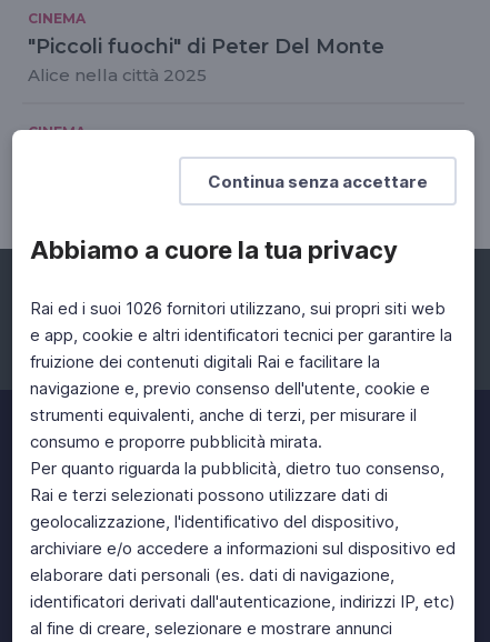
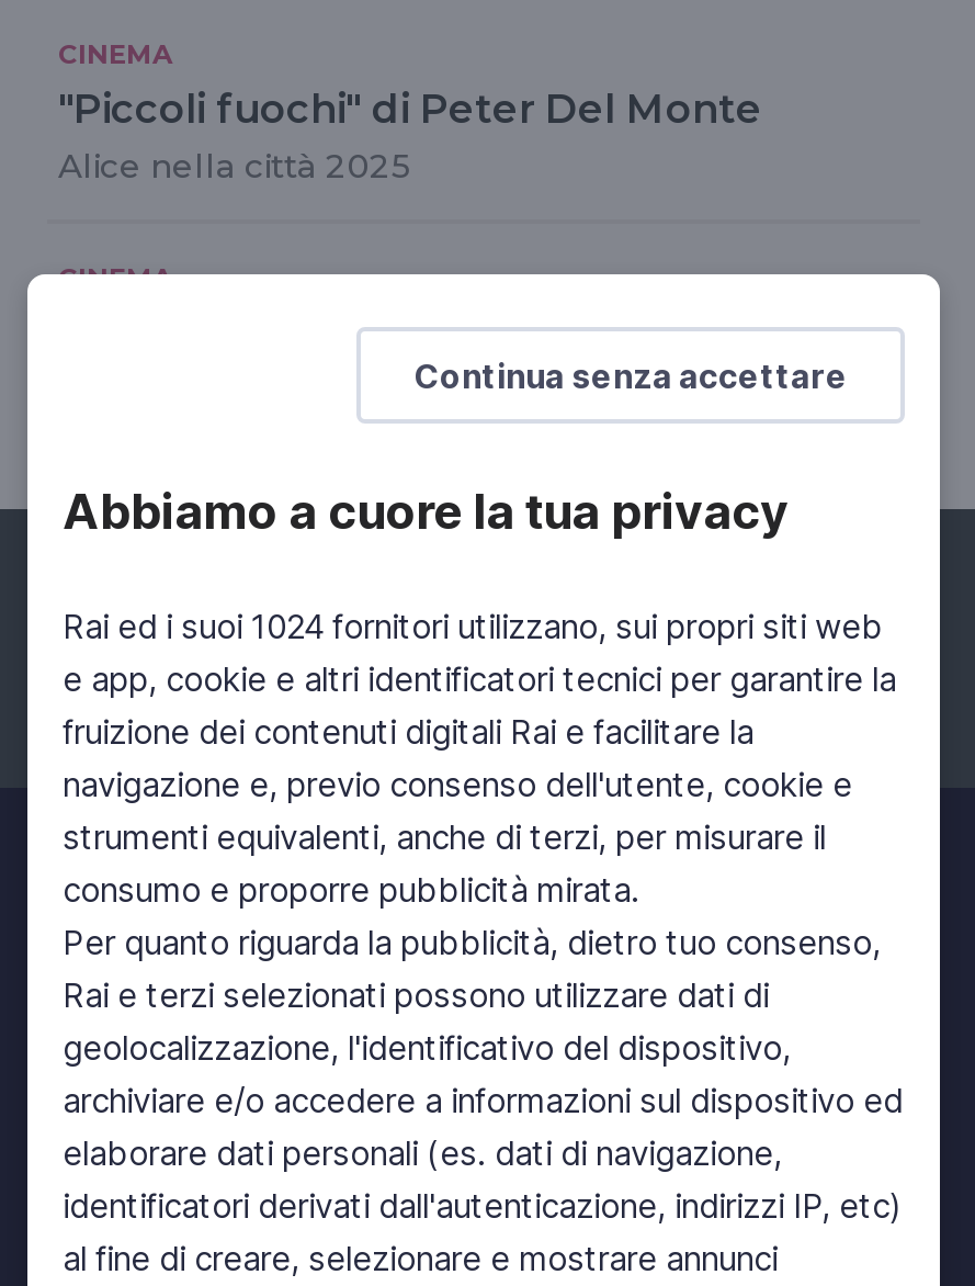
- Rai ed i suoi 1026 fornitori utilizzano, sui propri siti web
+ Rai ed i suoi 1024 fornitori utilizzano, sui propri siti web
